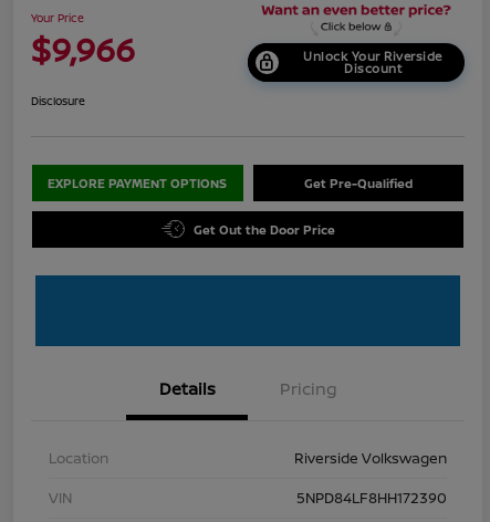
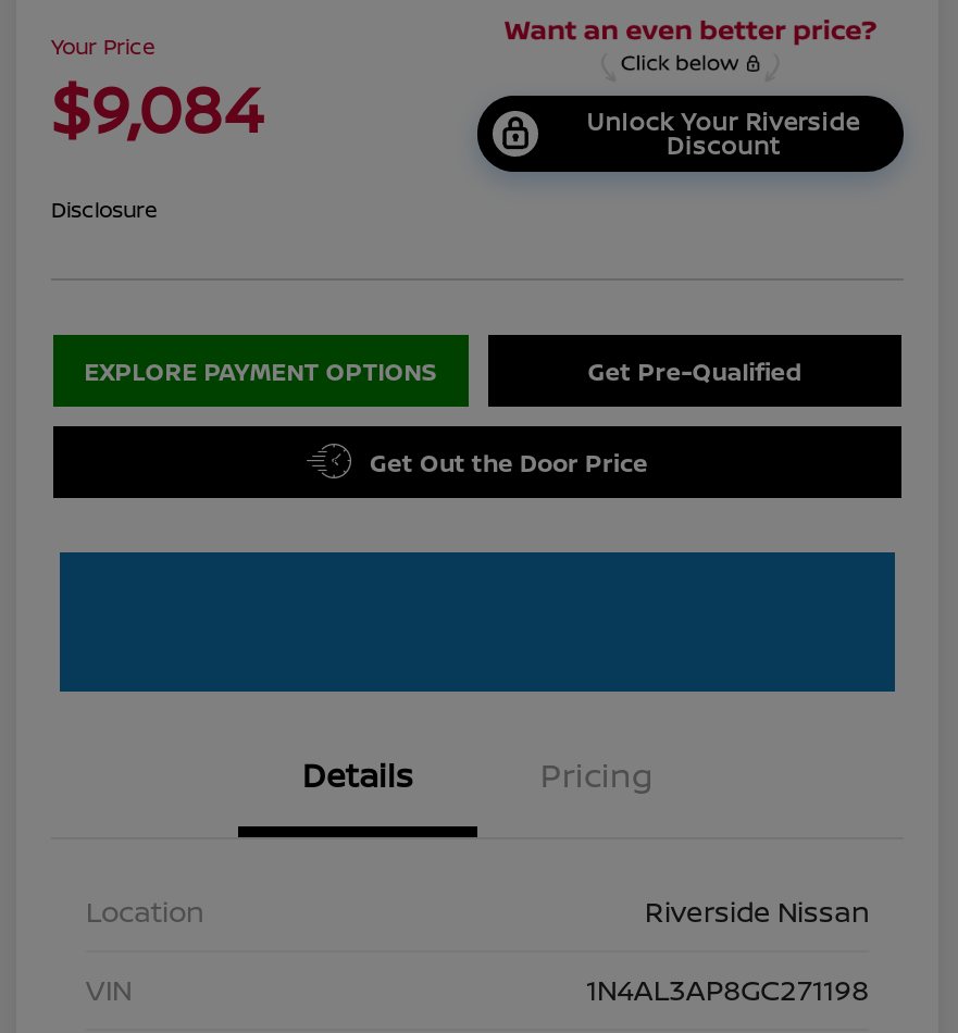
- $9,966
+ $9,084

- Riverside Volkswagen
+ Riverside Nissan

- 5NPD84LF8HH172390
+ 1N4AL3AP8GC271198
